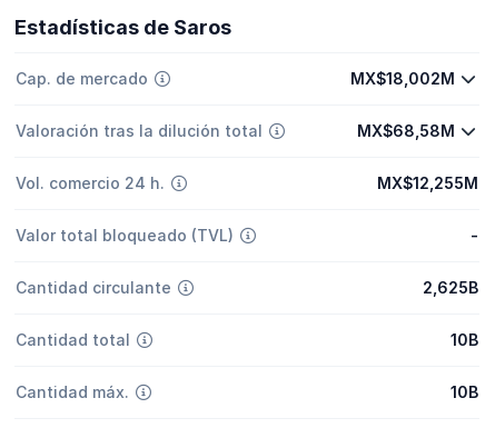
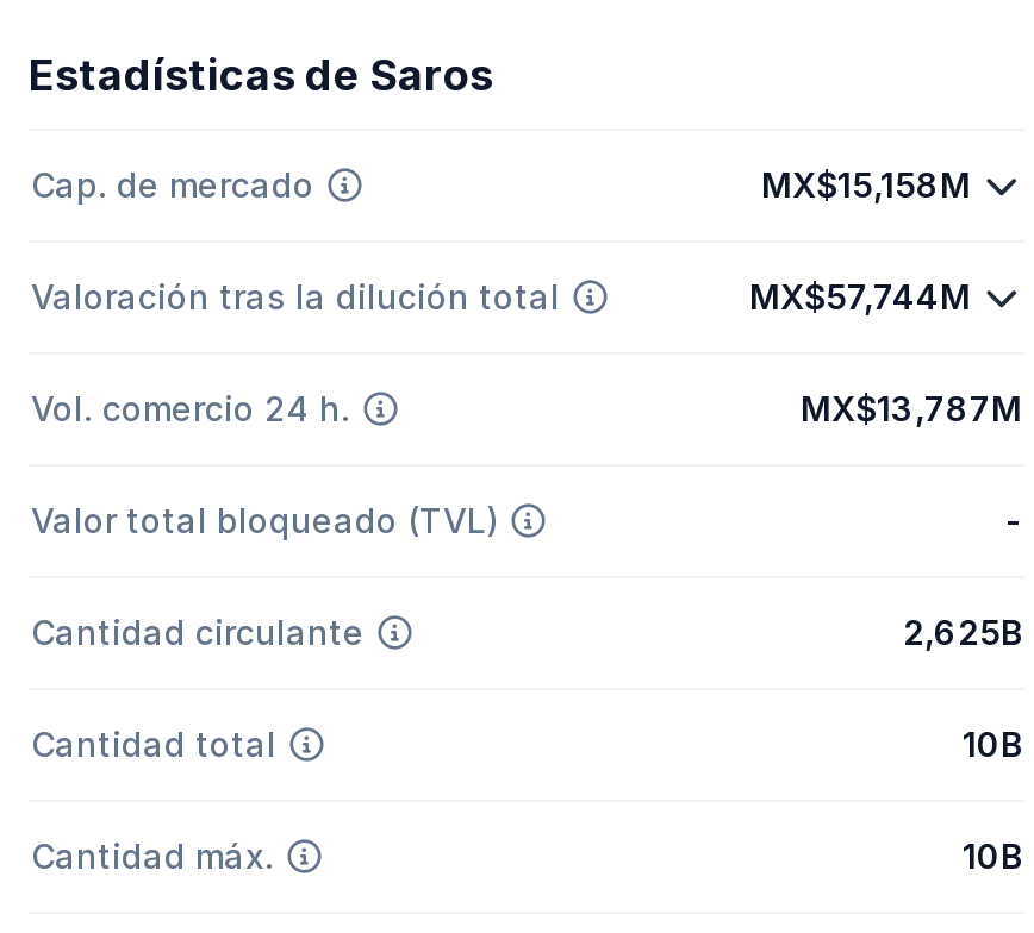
- MX$18,002M
+ MX$15,158M

- MX$68,58M
+ MX$57,744M

- MX$12,255M
+ MX$13,787M
